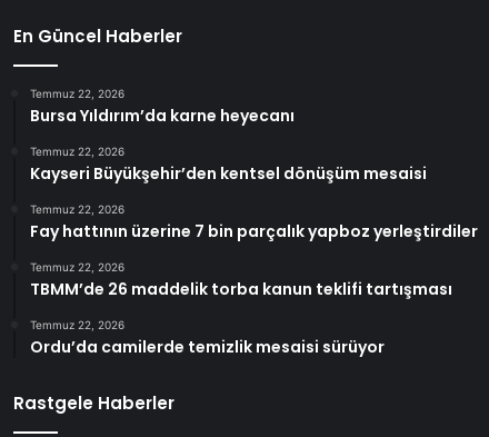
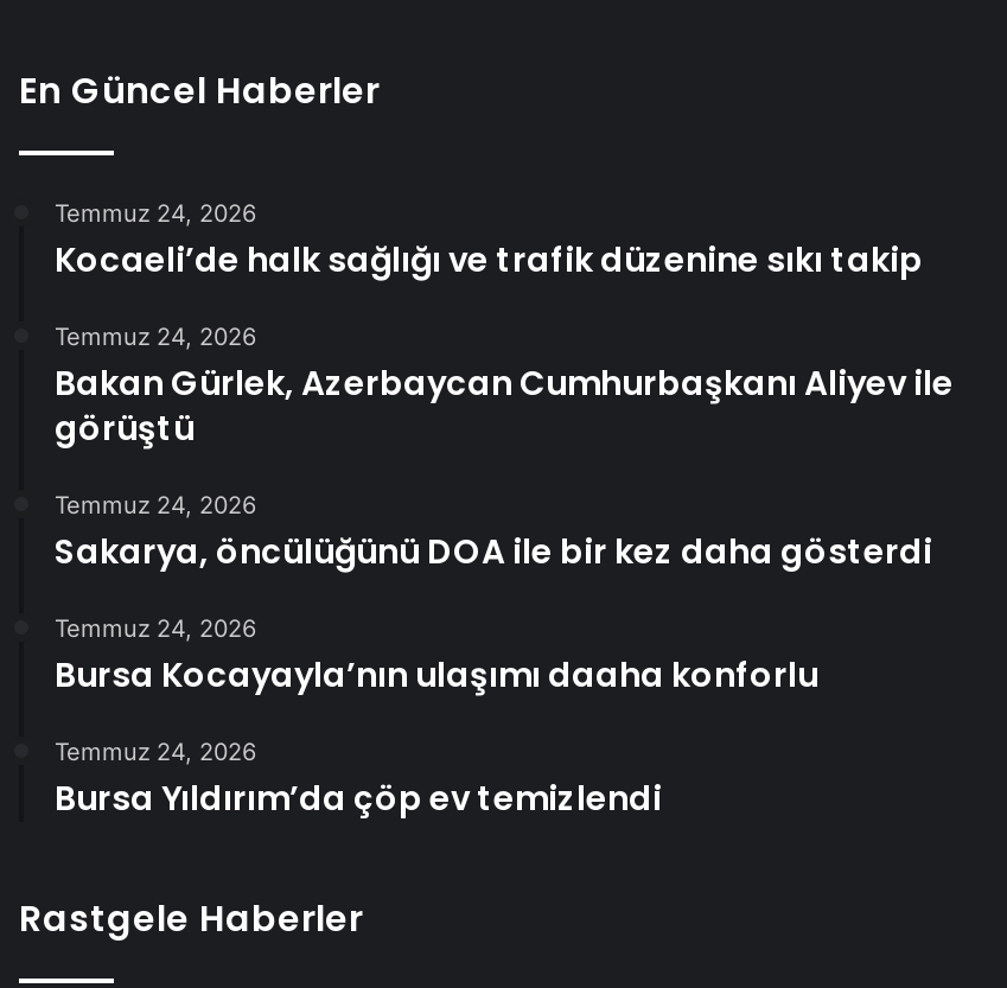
- Temmuz 22, 2026
- Bursa Yıldırım’da karne heyecanı
+ Temmuz 24, 2026
+ Kocaeli’de halk sağlığı ve trafik düzenine sıkı takip

- Temmuz 22, 2026
- Kayseri Büyükşehir’den kentsel dönüşüm mesaisi
+ Temmuz 24, 2026
+ Bakan Gürlek, Azerbaycan Cumhurbaşkanı Aliyev ile
+ görüştü

- Temmuz 22, 2026
- Fay hattının üzerine 7 bin parçalık yapboz yerleştirdiler
+ Temmuz 24, 2026
+ Sakarya, öncülüğünü DOA ile bir kez daha gösterdi

- Temmuz 22, 2026
- TBMM’de 26 maddelik torba kanun teklifi tartışması
+ Temmuz 24, 2026
+ Bursa Kocayayla’nın ulaşımı daaha konforlu

- Temmuz 22, 2026
- Ordu’da camilerde temizlik mesaisi sürüyor
+ Temmuz 24, 2026
+ Bursa Yıldırım’da çöp ev temizlendi
